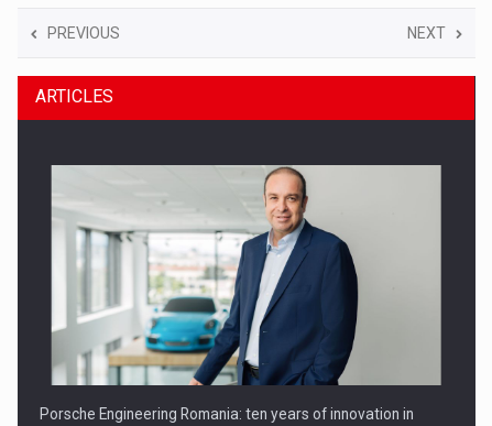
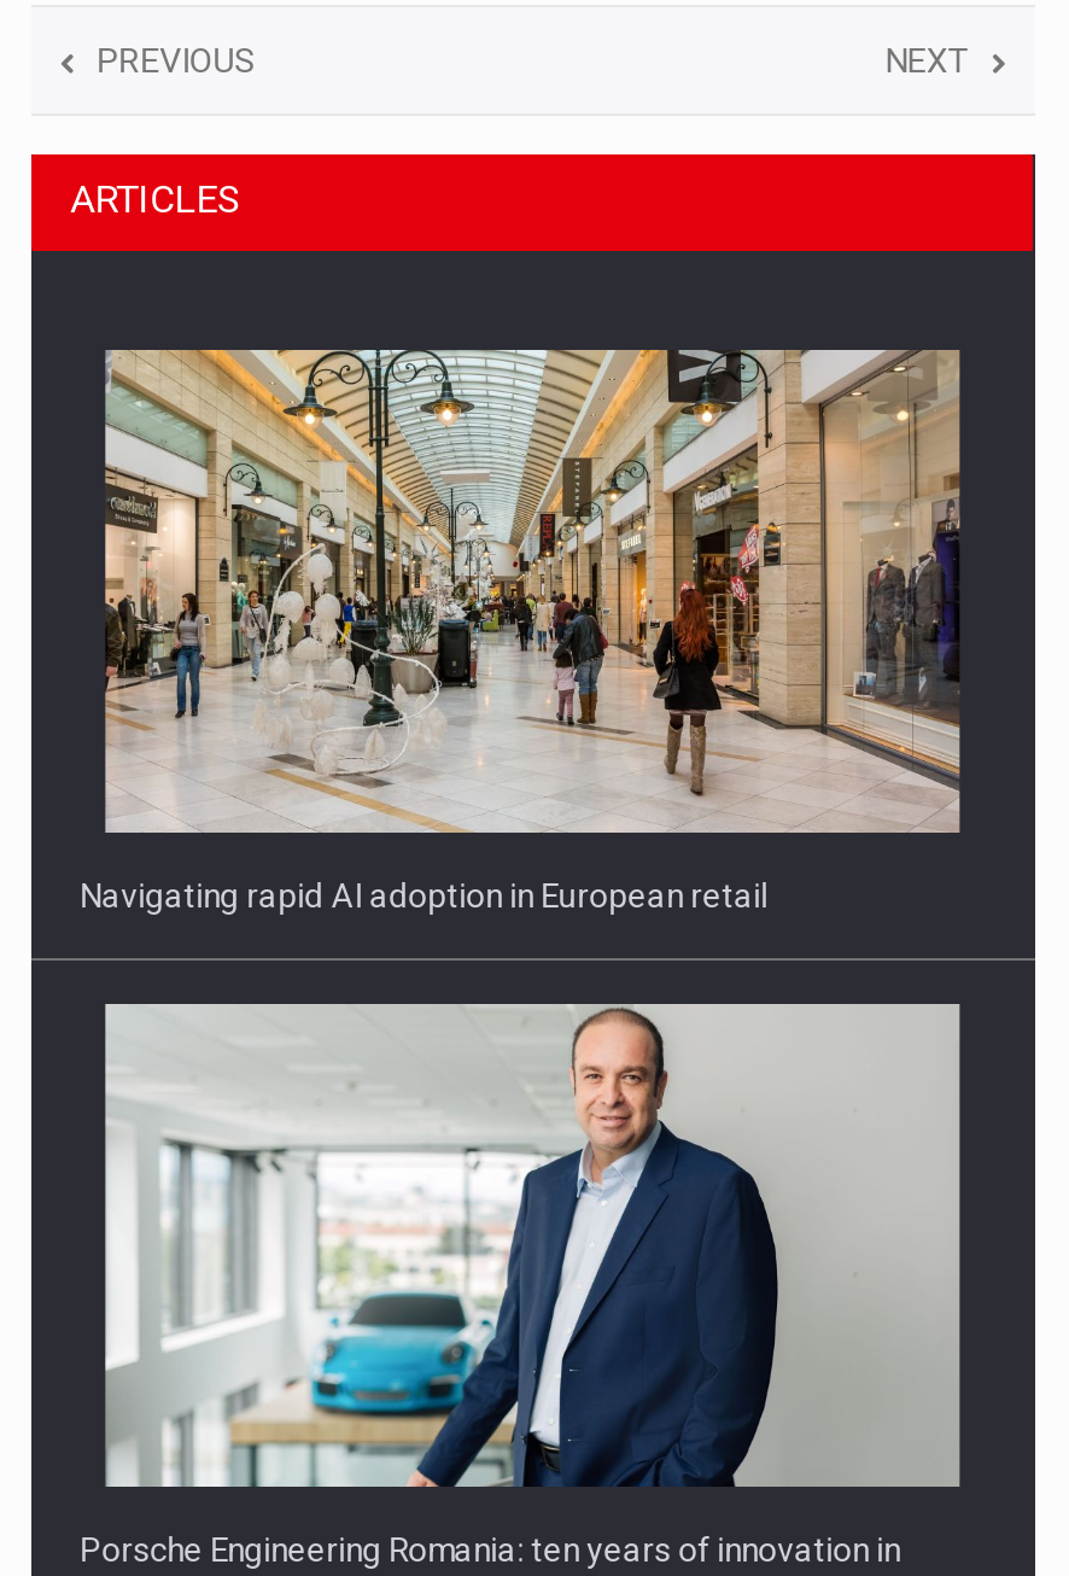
+ [image]
+ Navigating rapid AI adoption in European retail
